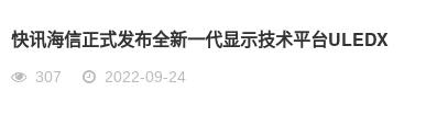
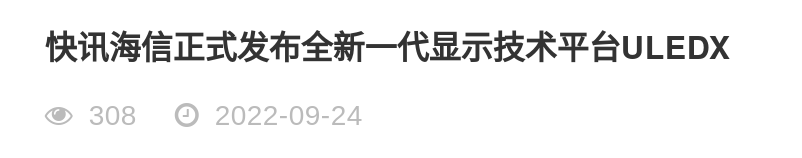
- 307
+ 308
